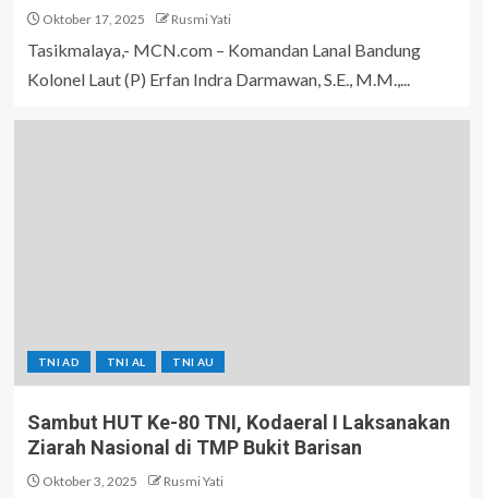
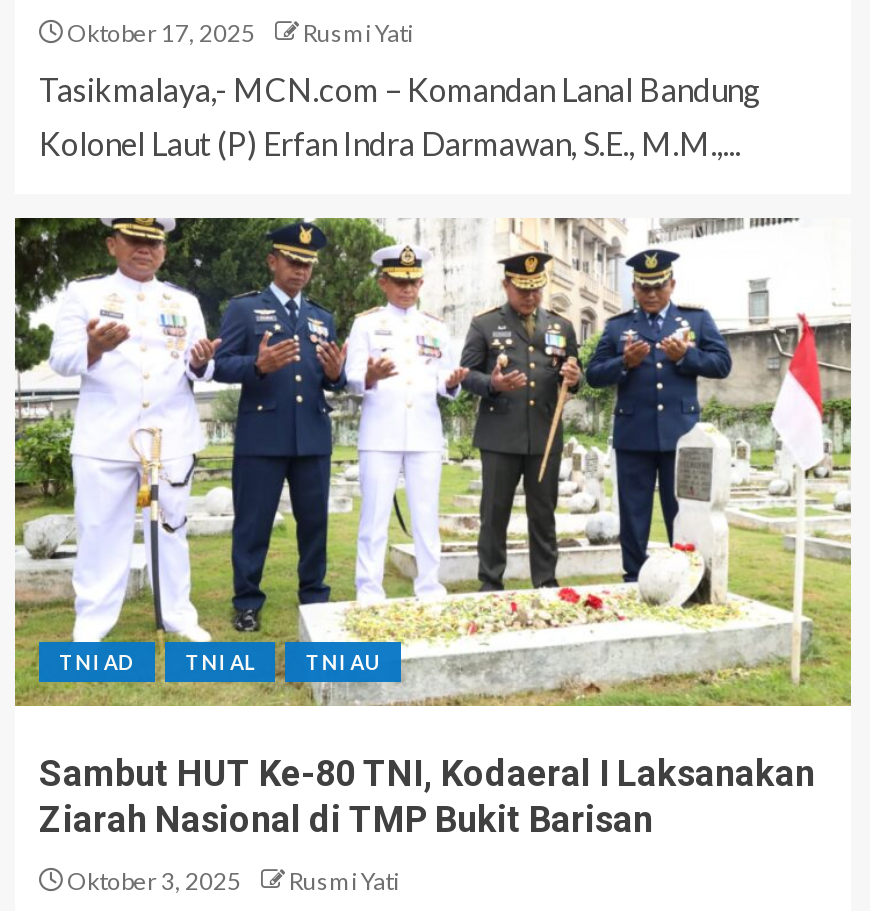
+ [image]
